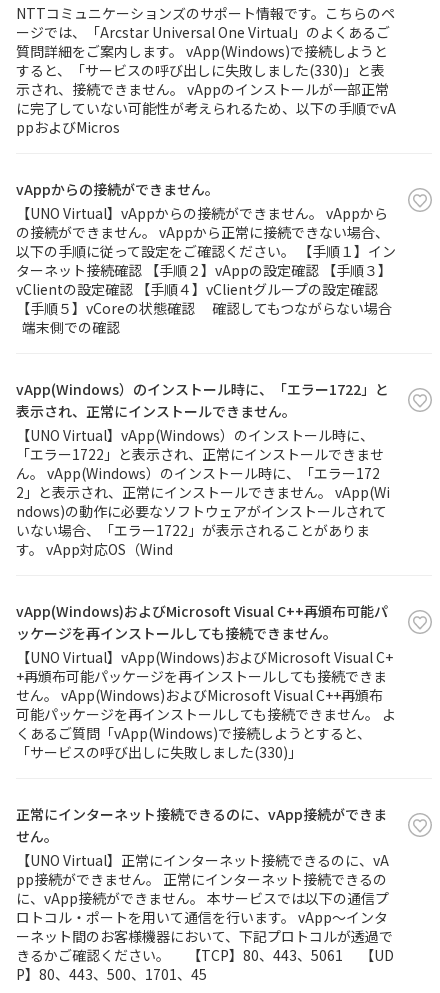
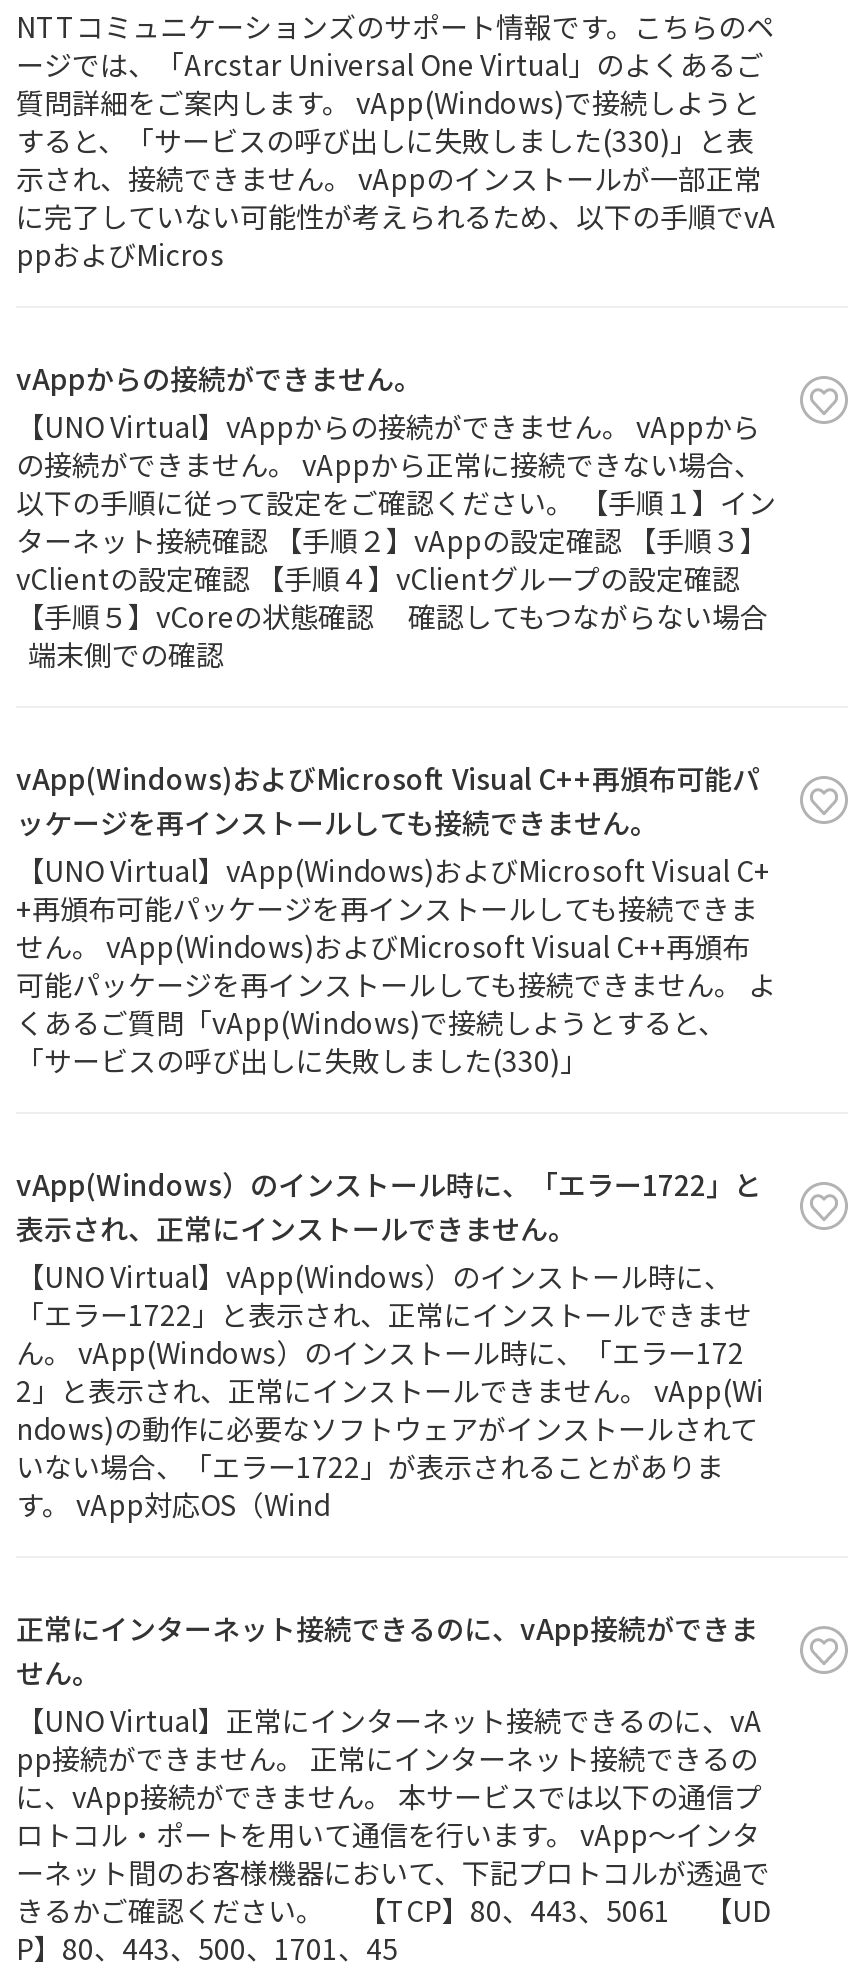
moved down: vApp(Windows）のインストール時に、「エラー1722」と | 表示され、正常にインストールできません。 | 【UNO Virtual】vApp(Windows）のインストール時に、 | ... | いない場合、「エラー1722」が表示されることがありま | す。 vApp対応OS（Wind

moved up: vApp(Windows)およびMicrosoft Visual C++再頒布可能パ | ッケージを再インストールしても接続できません。 | 【UNO Virtual】vApp(Windows)およびMicrosoft Visual C+ | +再頒布可能パッケージを再インストールしても接続できま | せん。 vApp(Windows)およびMicrosoft Visual C++再頒布 | 可能パッケージを再インストールしても接続できません。 よ | くあるご質問「vApp(Windows)で接続しようとすると、 | 「サービスの呼び出しに失敗しました(330)」
